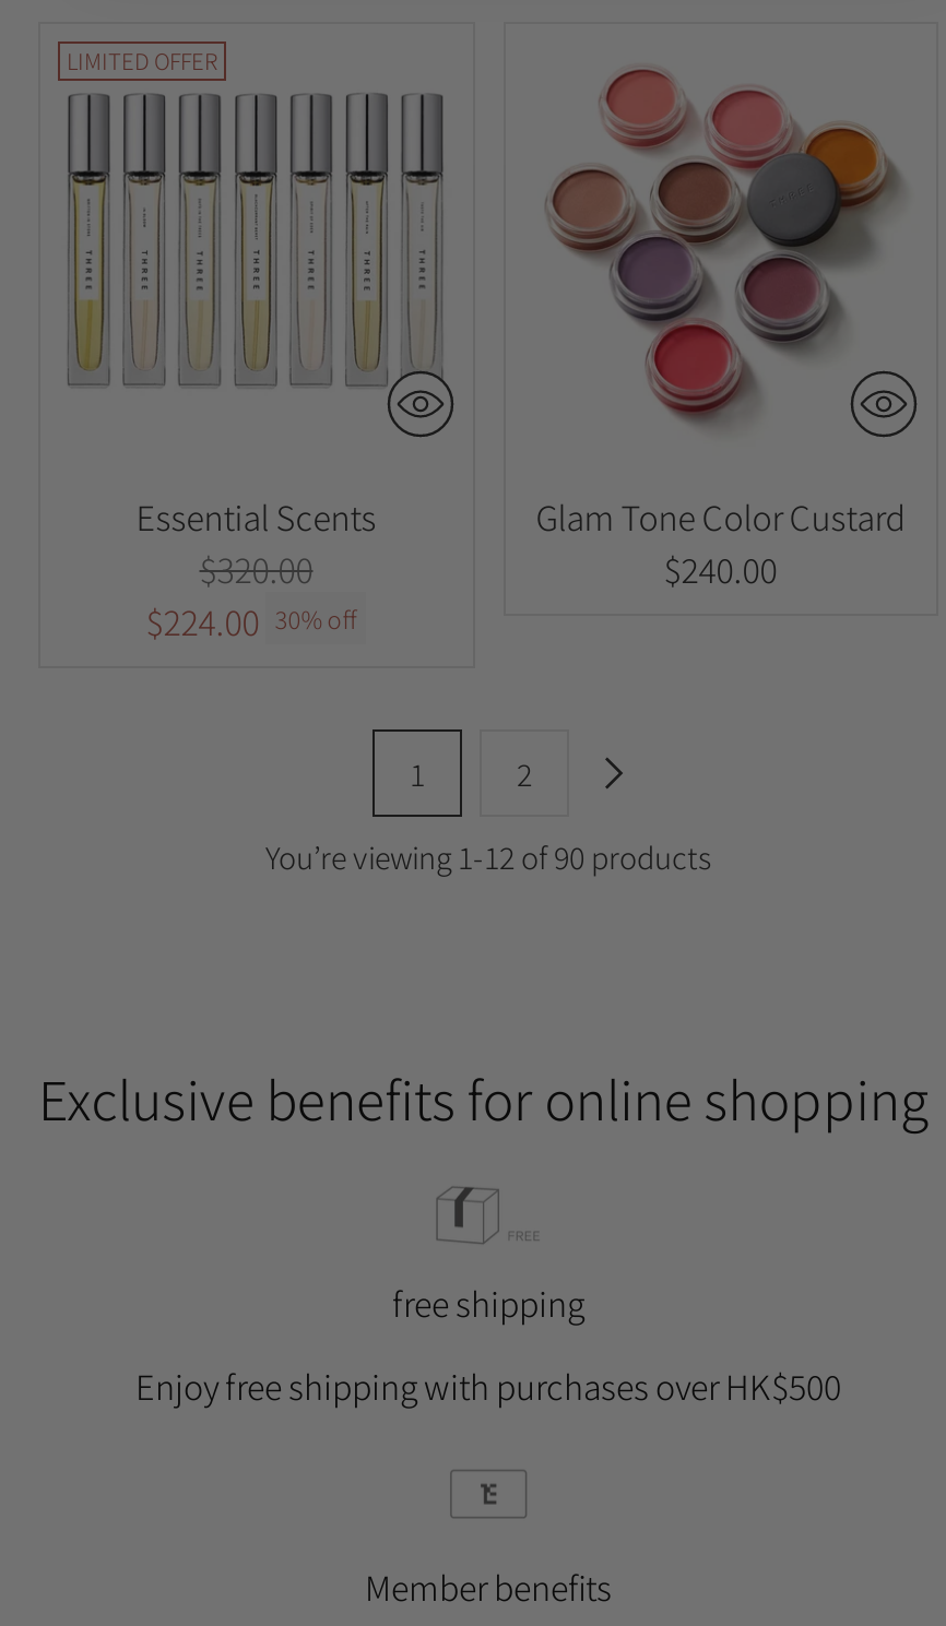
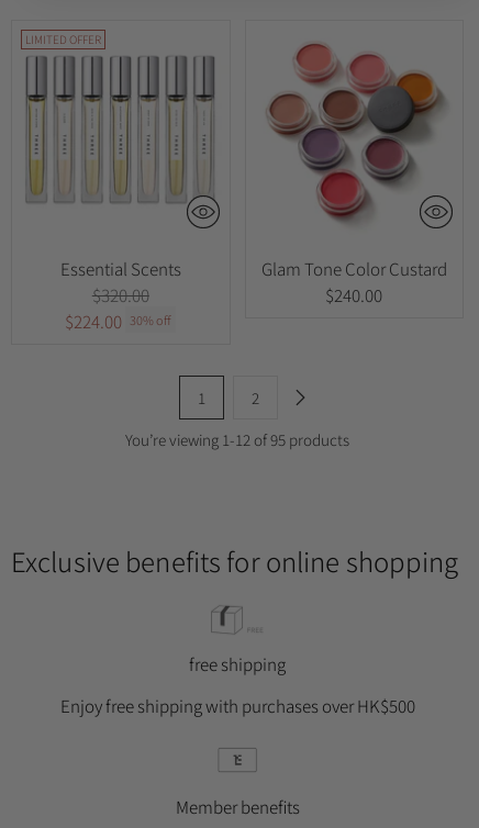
- You’re viewing 1-12 of 90 products
+ You’re viewing 1-12 of 95 products
